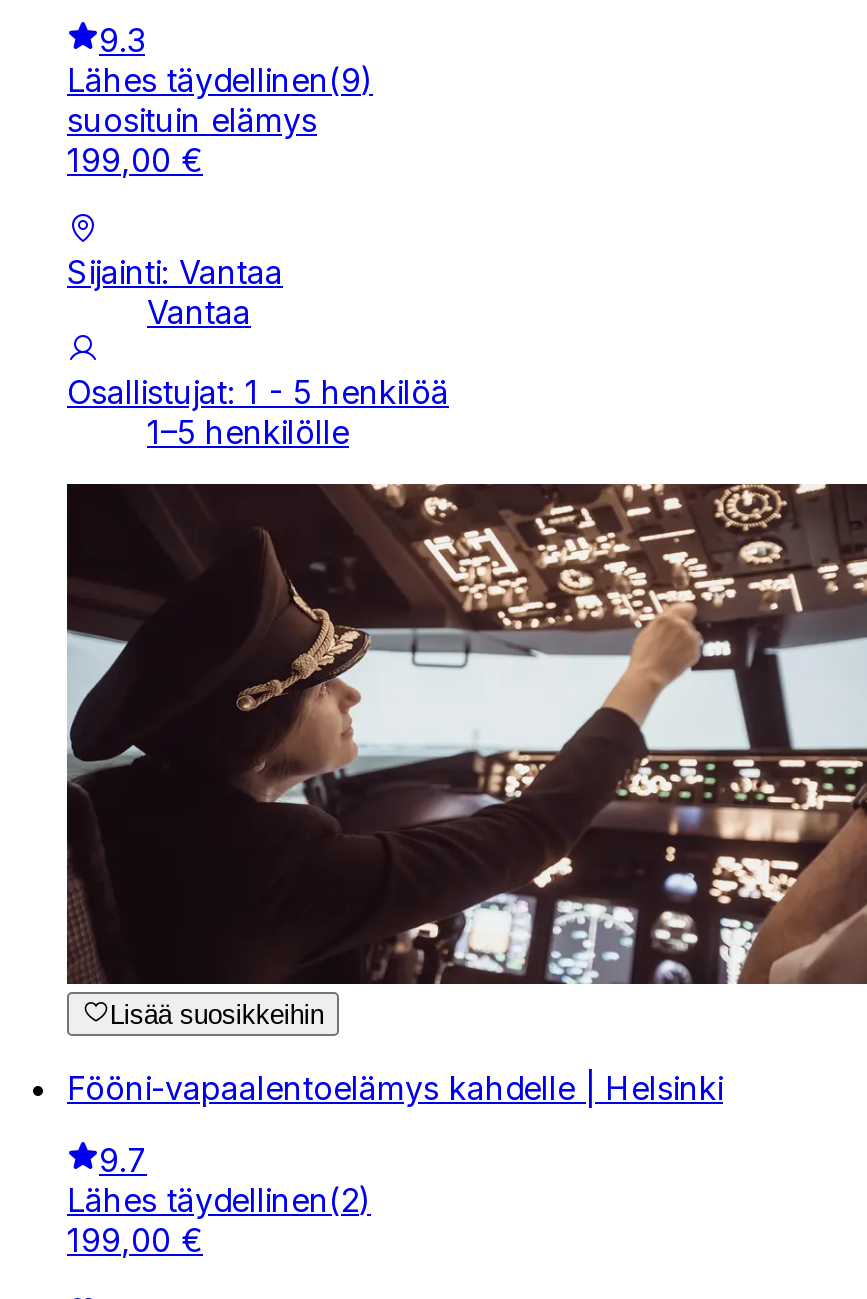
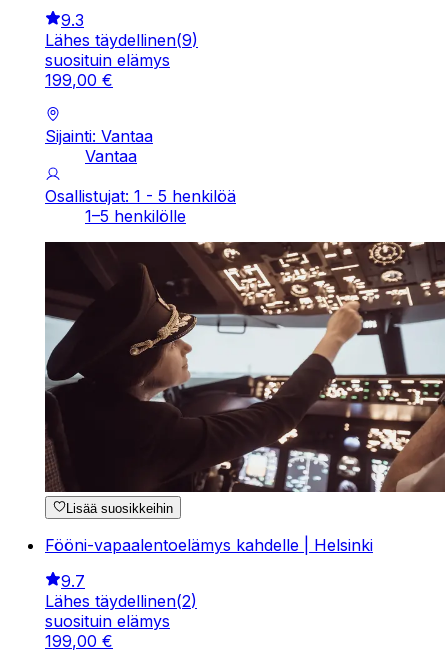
+ suosituin elämys
